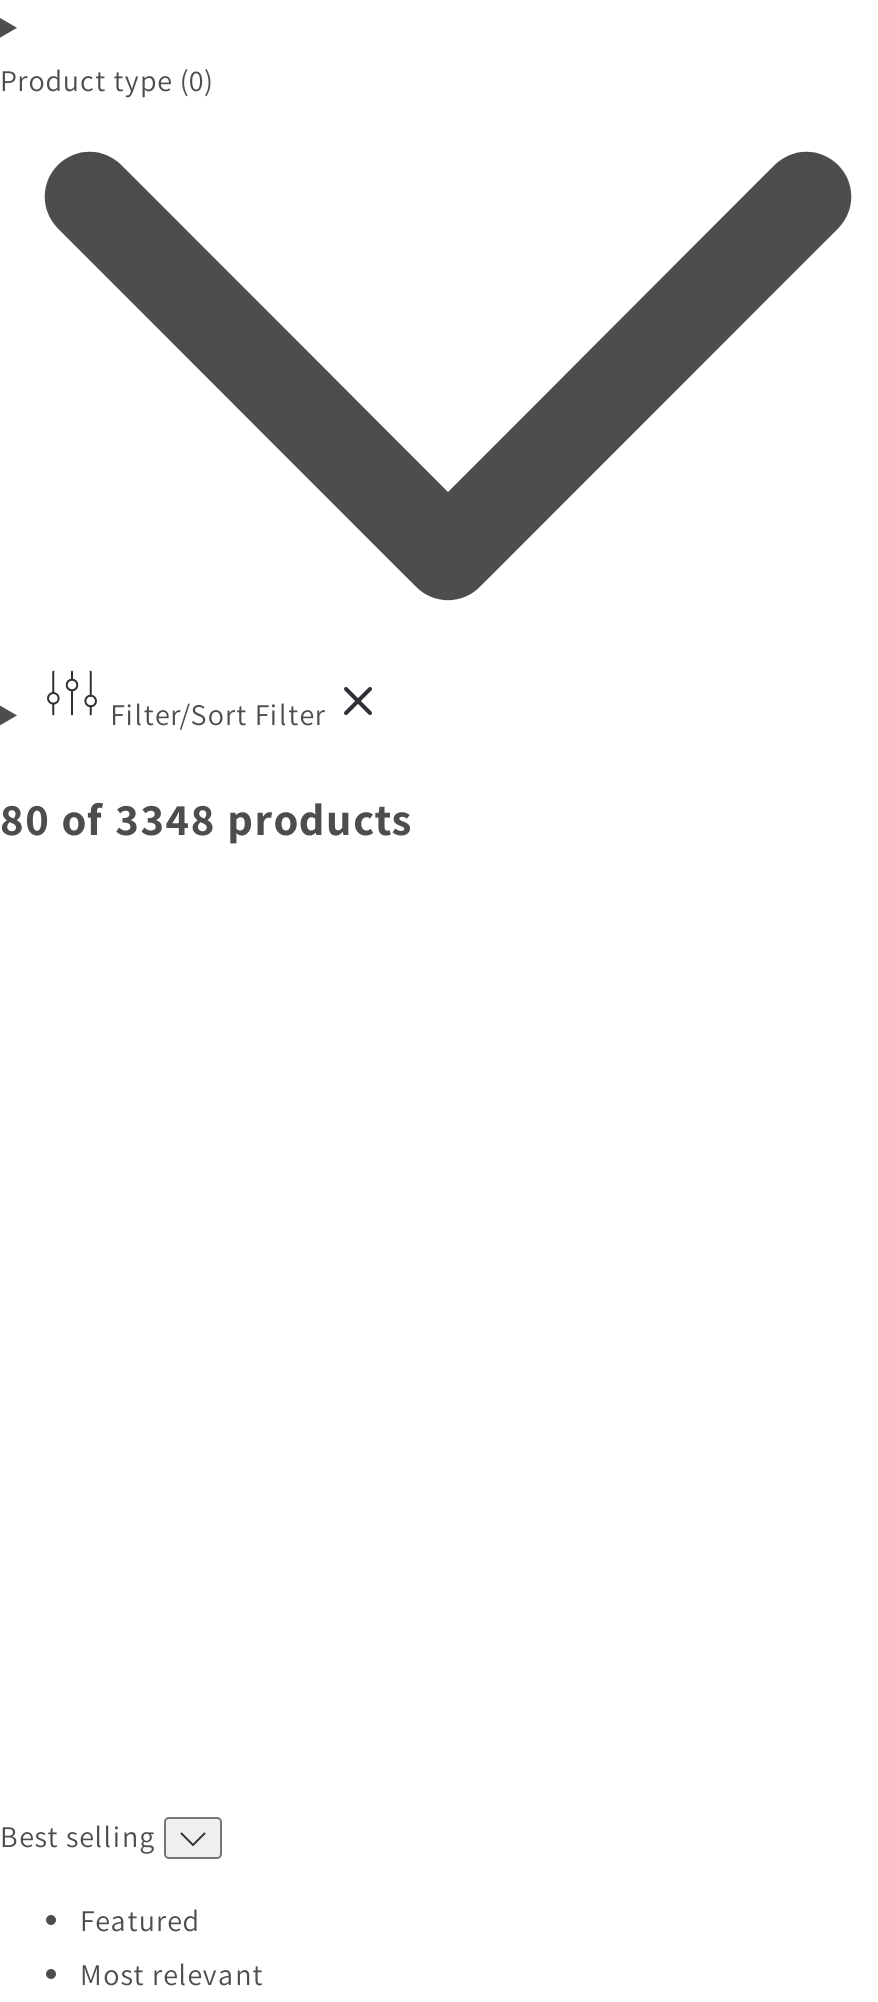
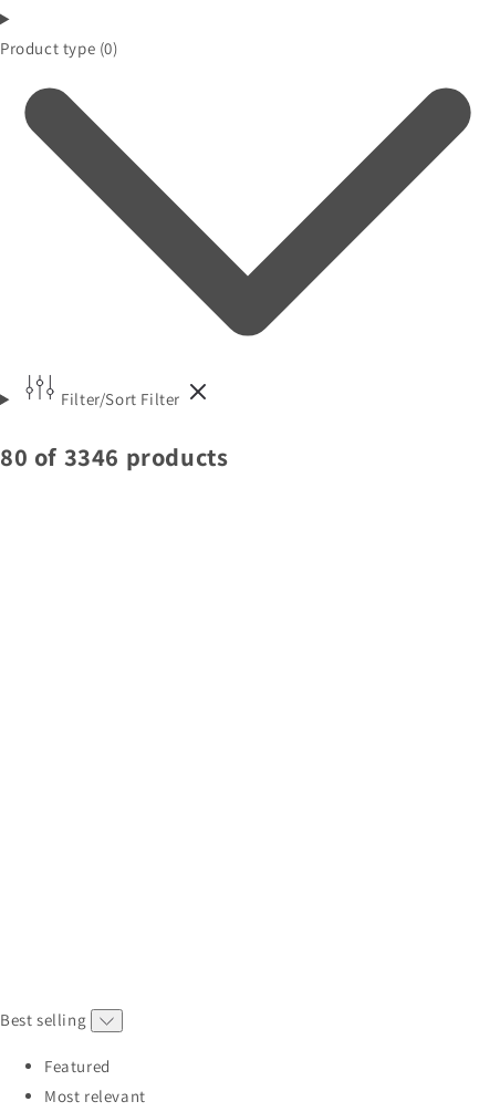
- 80 of 3348 products
+ 80 of 3346 products
